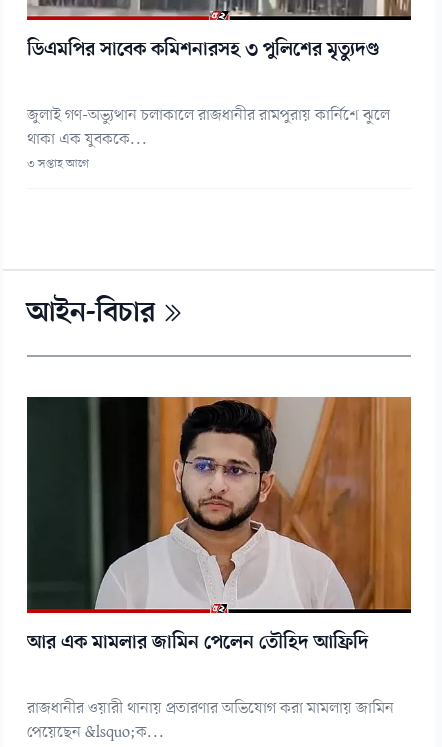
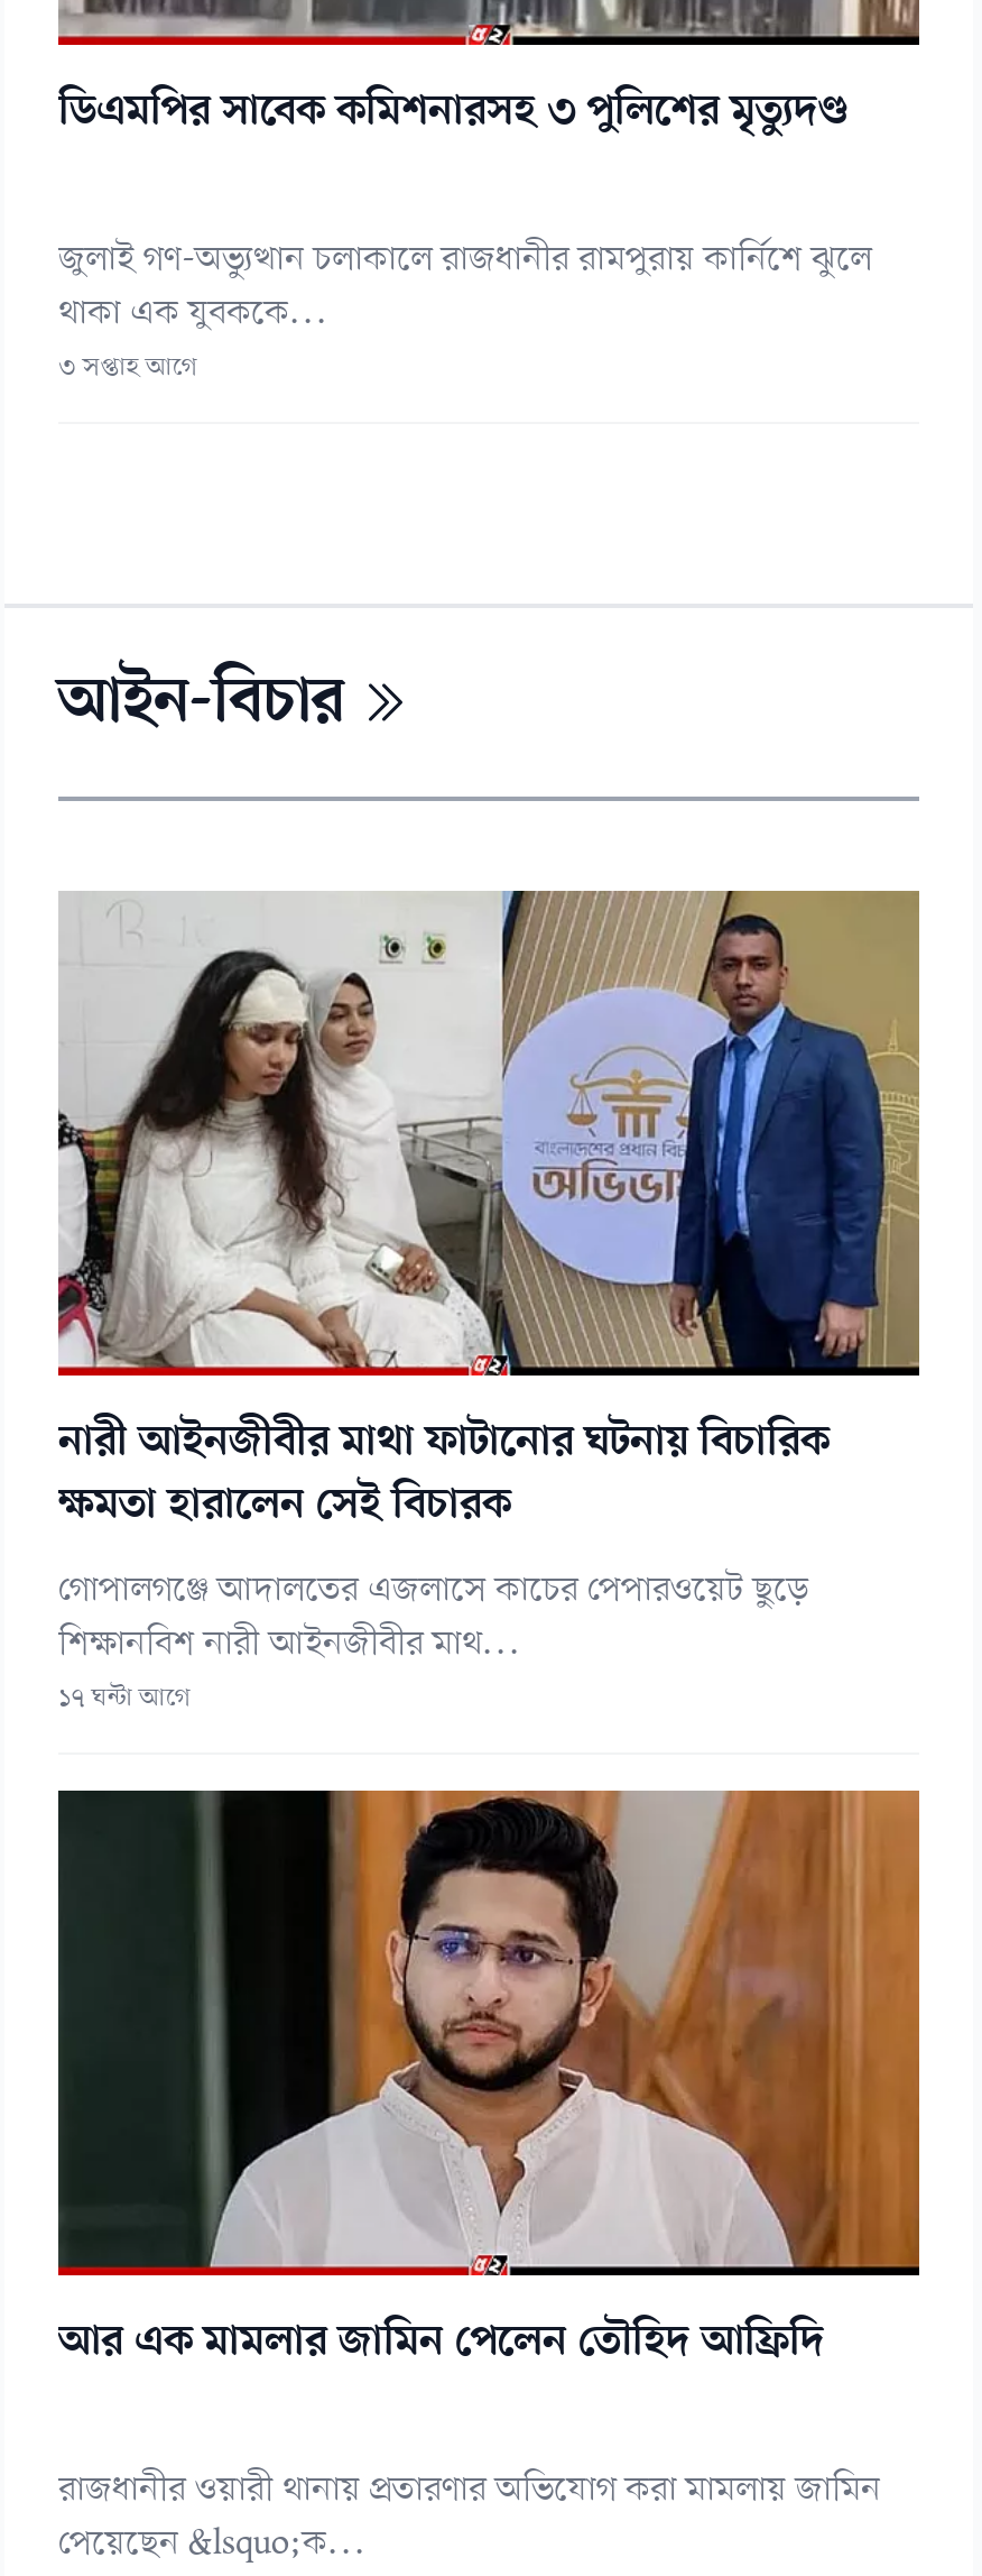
+ [image]
+ নারী আইনজীবীর মাথা ফাটানোর ঘটনায় বিচারিক
+ ক্ষমতা হারালেন সেই বিচারক
+ গোপালগঞ্জে আদালতের এজলাসে কাচের পেপারওয়েট ছুড়ে
+ শিক্ষানবিশ নারী আইনজীবীর মাথ...
+ ১৭ ঘন্টা আগে
